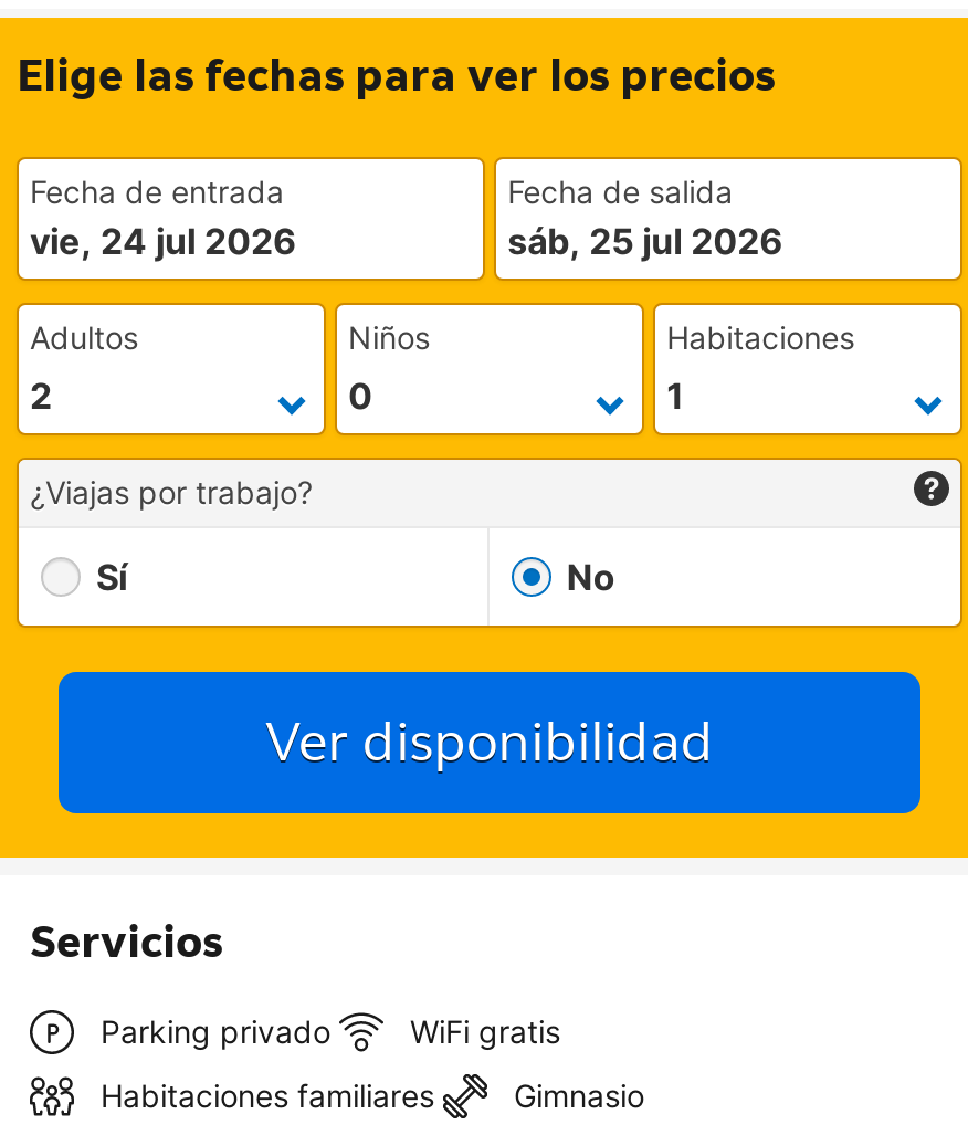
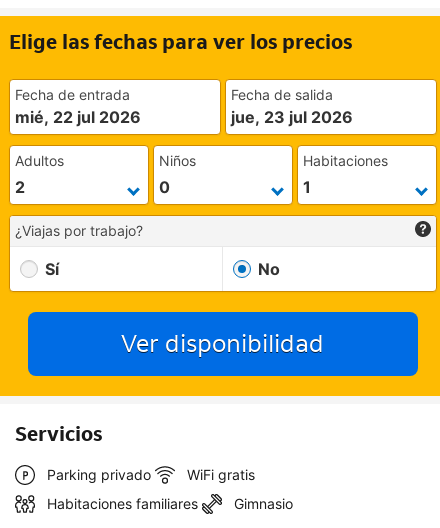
- vie, 24 jul 2026
+ mié, 22 jul 2026

- sáb, 25 jul 2026
+ jue, 23 jul 2026
